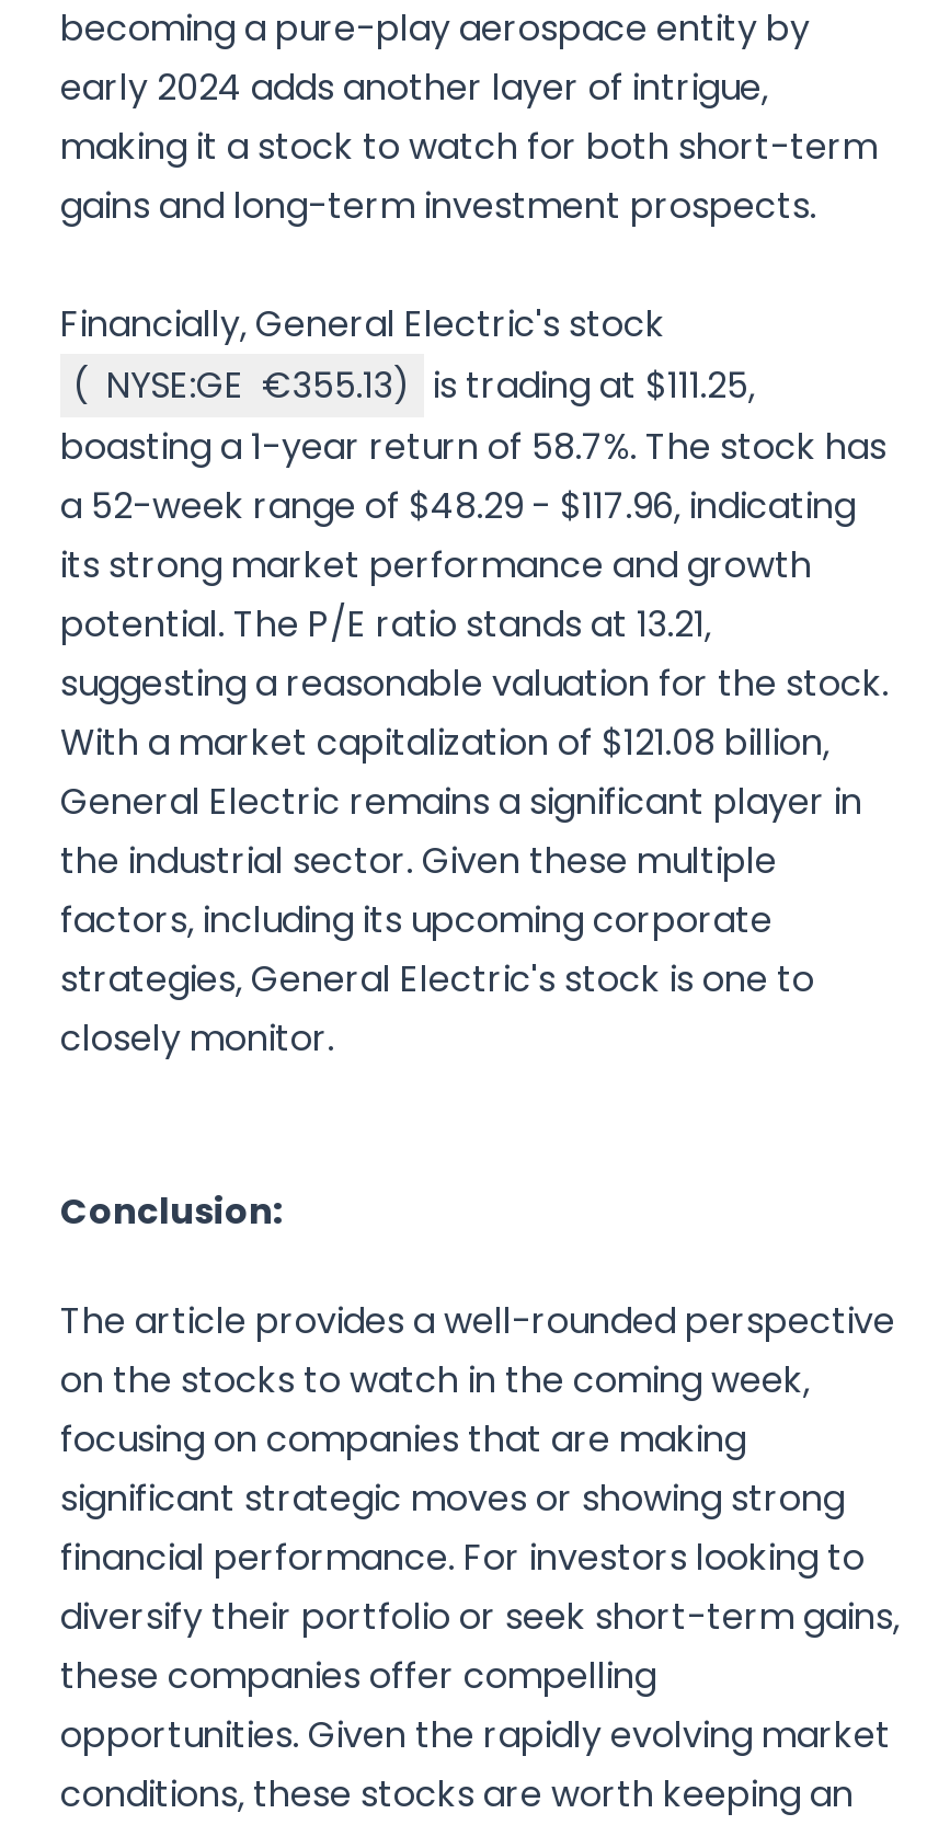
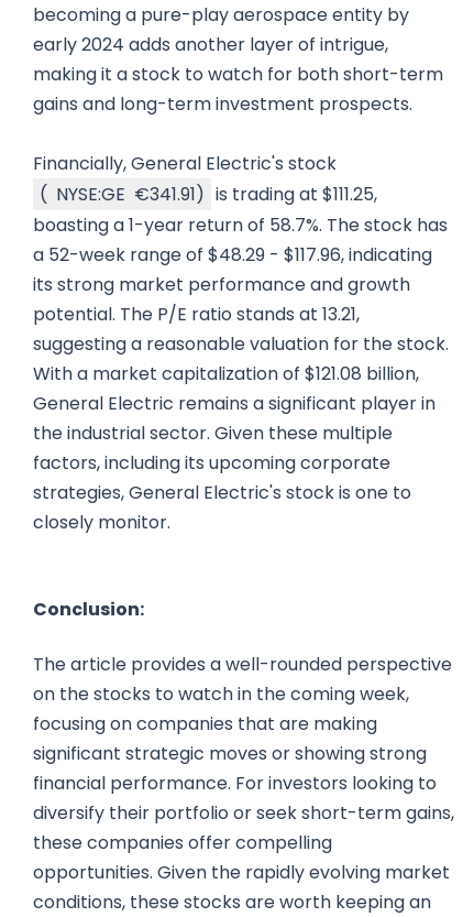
- ( NYSE:GE €355.13) is trading at $111.25,
+ ( NYSE:GE €341.91) is trading at $111.25,
